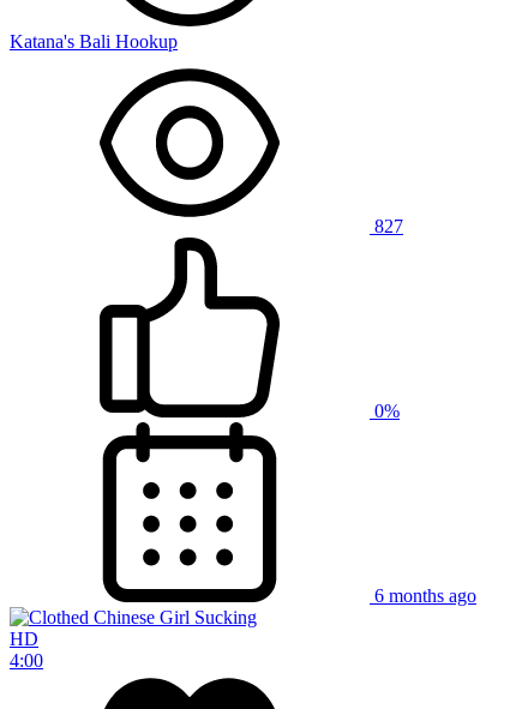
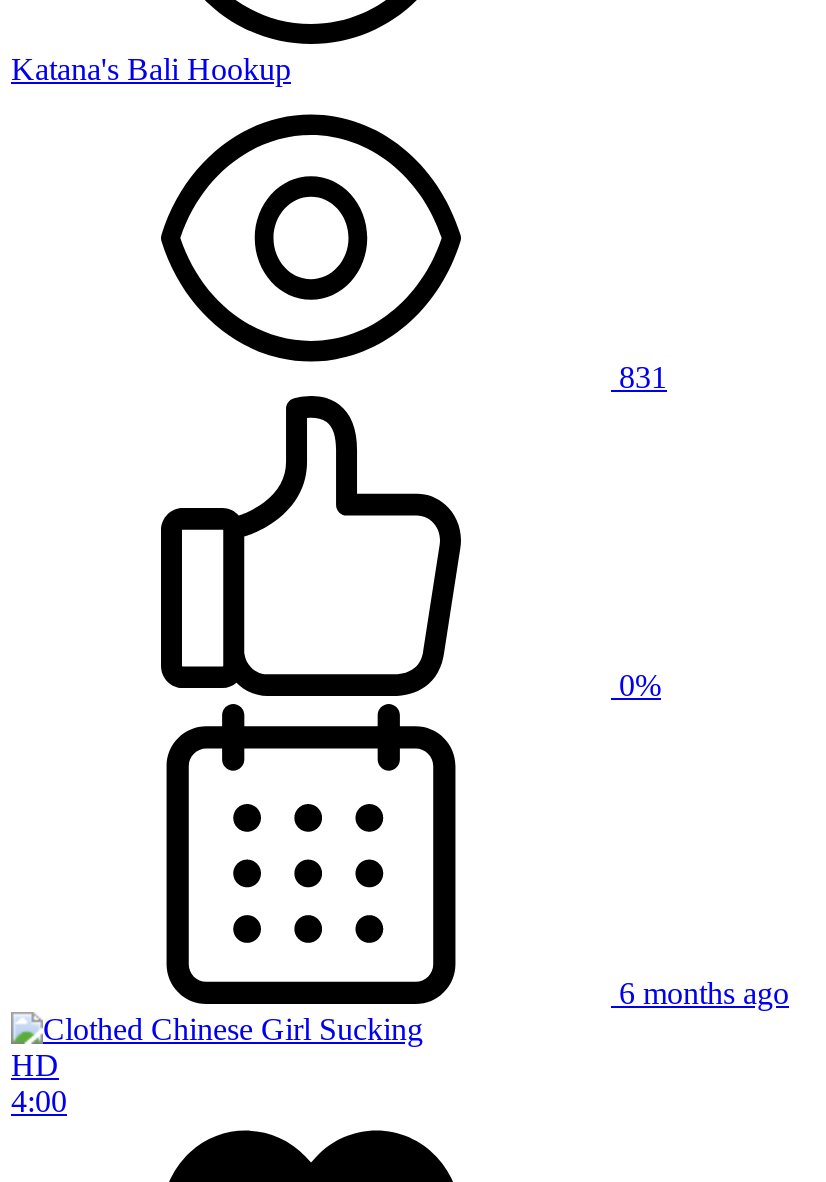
- 827
+ 831
